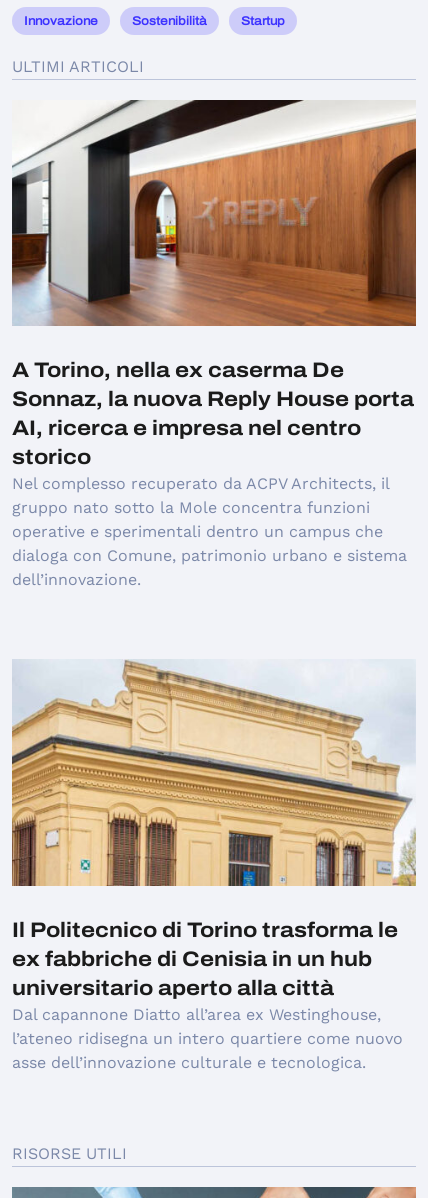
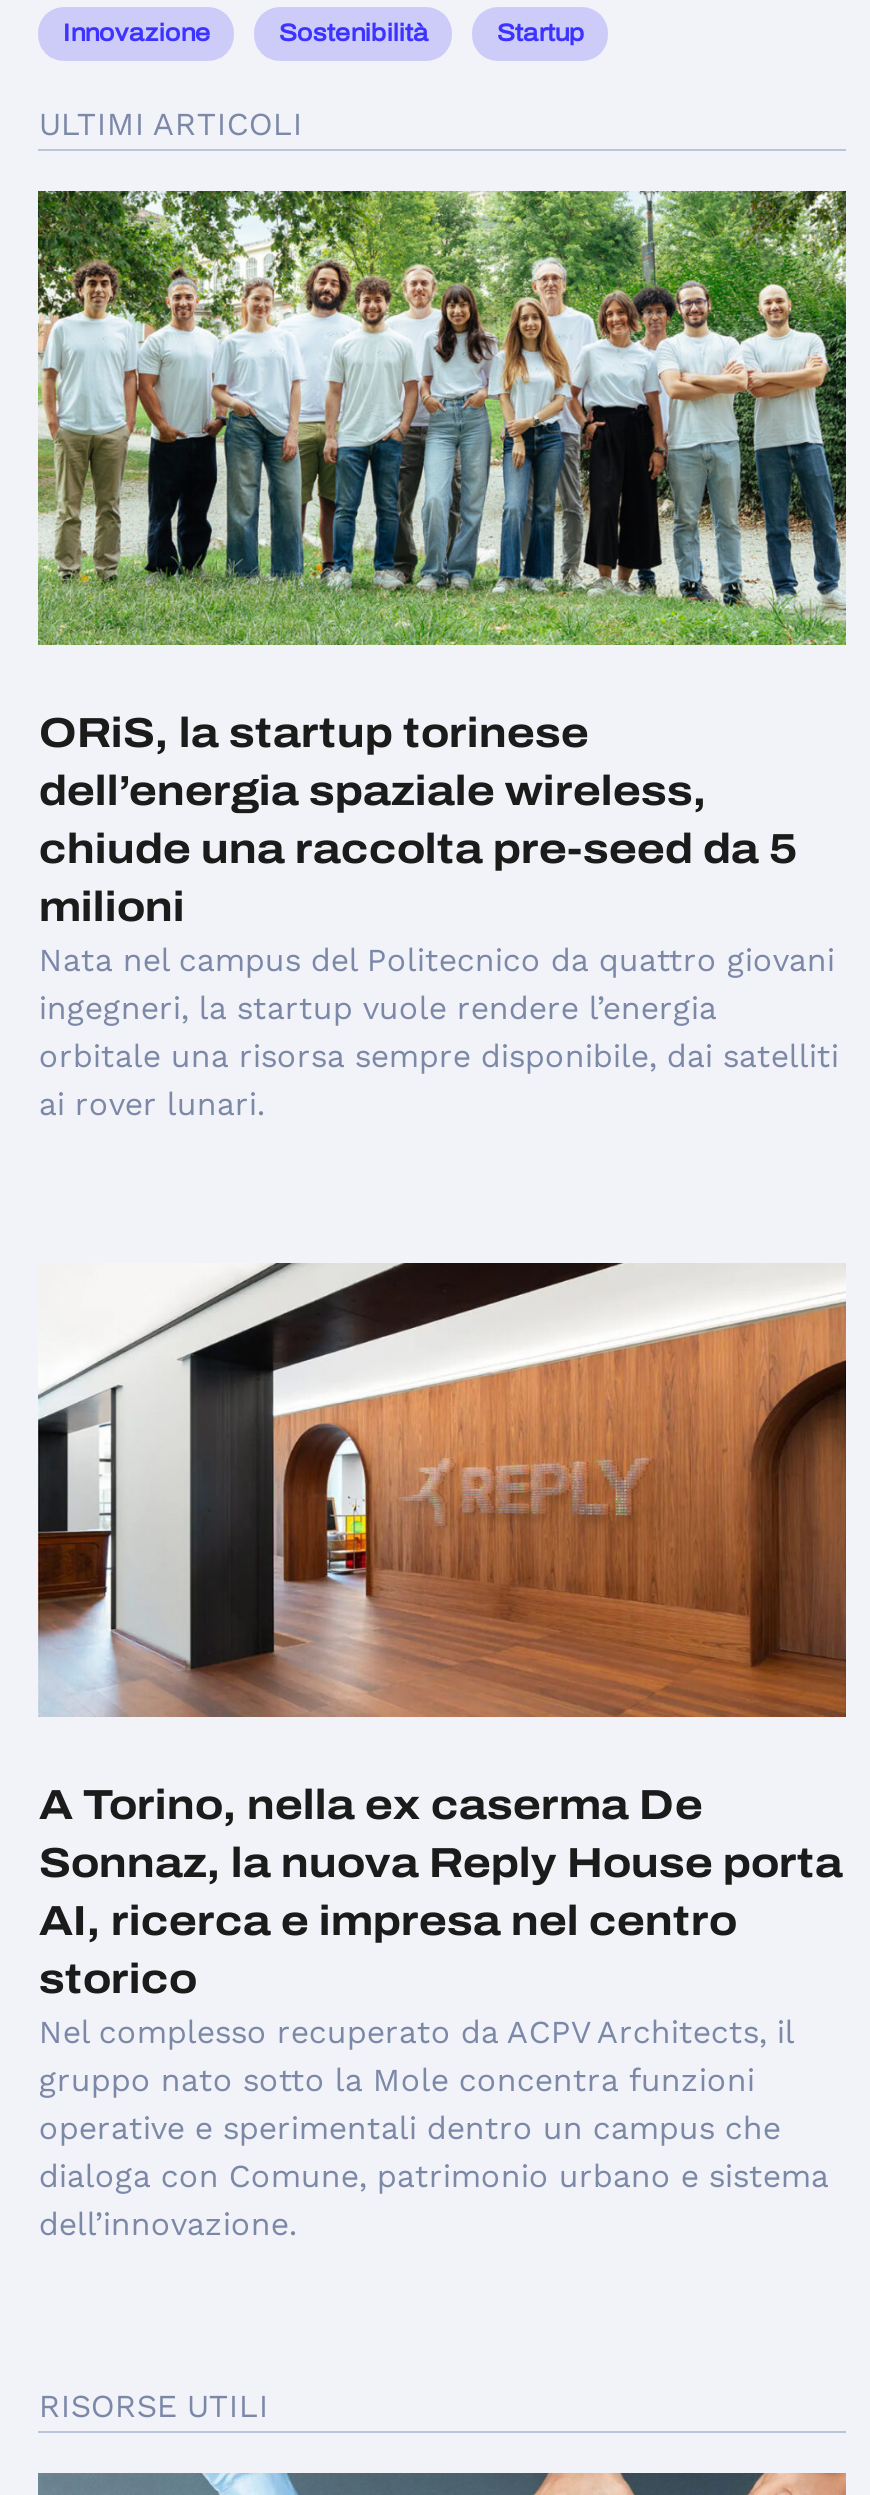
+ [image]
+ ORiS, la startup torinese
+ dell’energia spaziale wireless,
+ chiude una raccolta pre-seed da 5
+ milioni
+ Nata nel campus del Politecnico da quattro giovani
+ ingegneri, la startup vuole rendere l’energia
+ orbitale una risorsa sempre disponibile, dai satelliti
+ ai rover lunari.

moved down: [image] | A Torino, nella ex caserma De | Sonnaz, la nuova Reply House porta | ... | dialoga con Comune, patrimonio urbano e sistema | dell’innovazione.

- [image]
- Il Politecnico di Torino trasforma le
- ex fabbriche di Cenisia in un hub
- universitario aperto alla città
- Dal capannone Diatto all’area ex Westinghouse,
- l’ateneo ridisegna un intero quartiere come nuovo
- asse dell’innovazione culturale e tecnologica.
